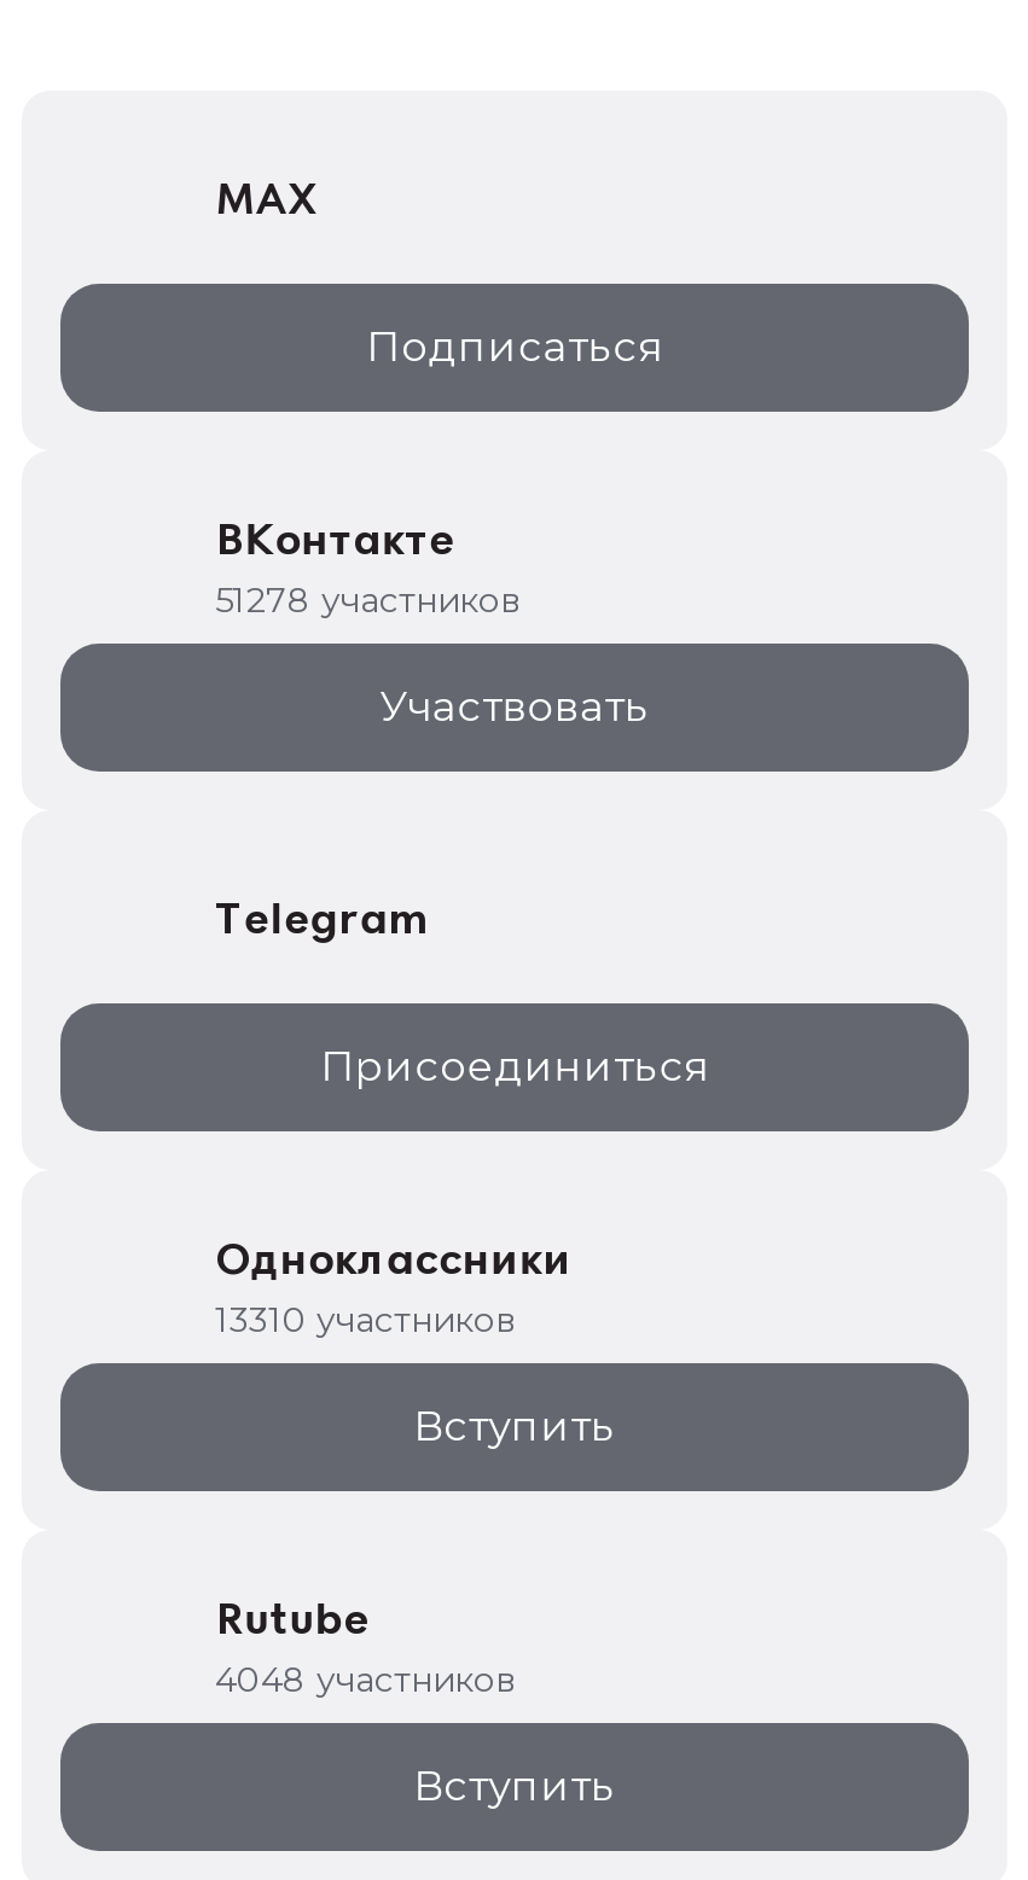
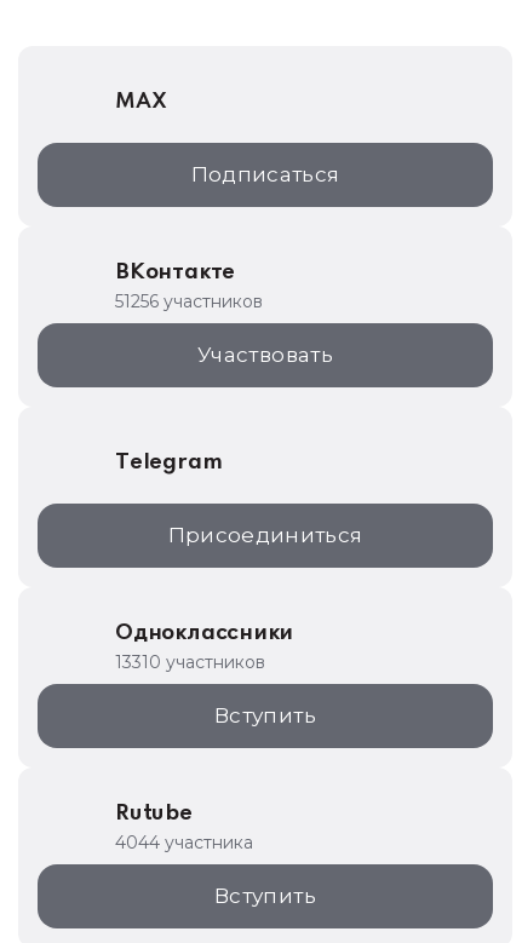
- 51278 участников
+ 51256 участников

- 4048 участников
+ 4044 участника
